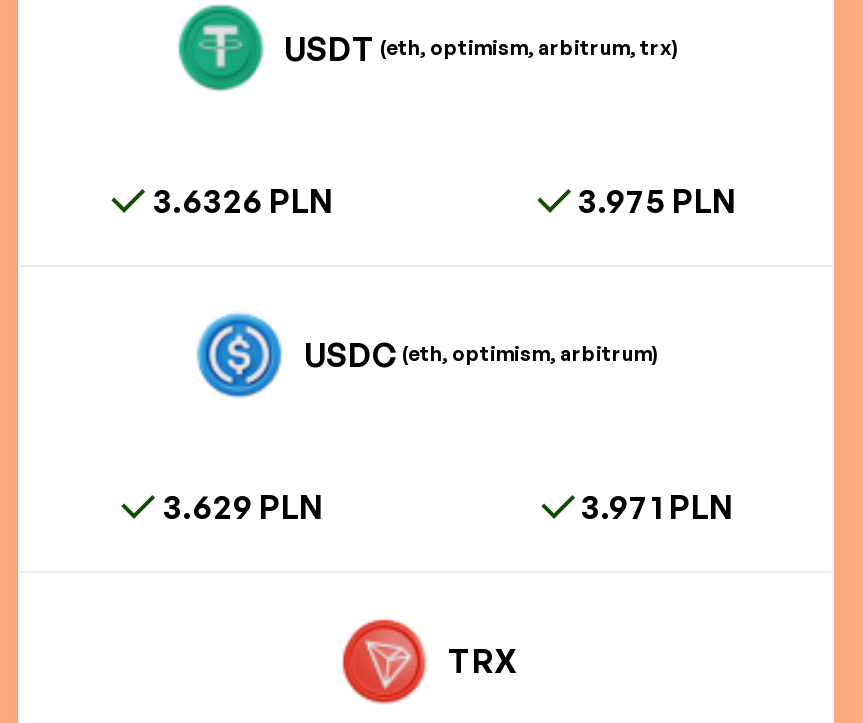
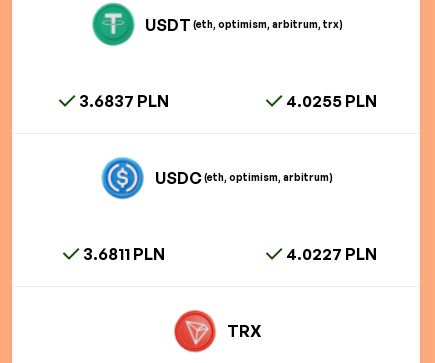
- 3.6326 PLN
+ 3.6837 PLN

- 3.975 PLN
+ 4.0255 PLN

- 3.629 PLN
+ 3.6811 PLN

- 3.971 PLN
+ 4.0227 PLN
